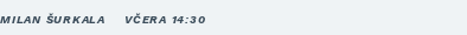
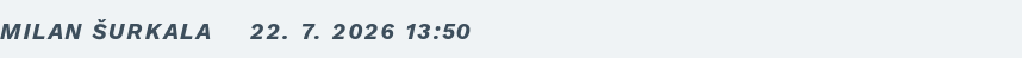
- MILAN ŠURKALA VČERA 14:30
+ MILAN ŠURKALA 22. 7. 2026 13:50
